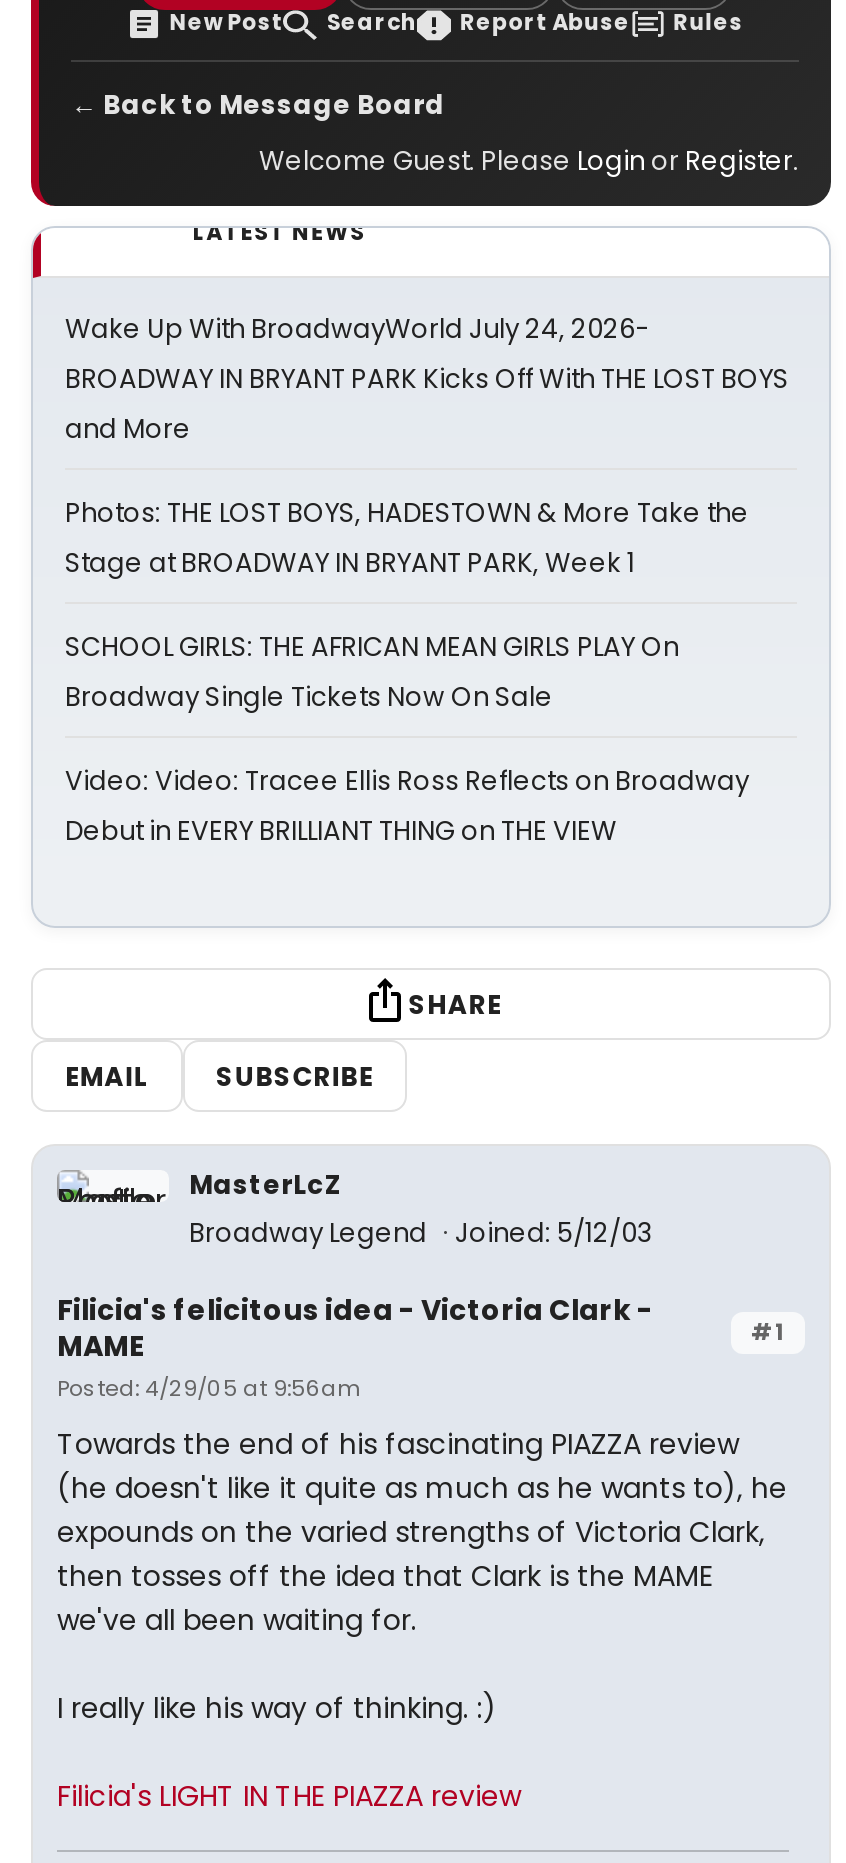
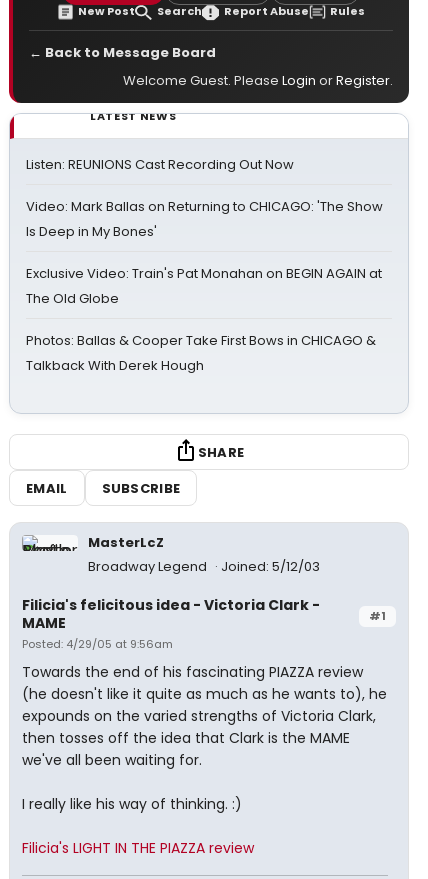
- Wake Up With BroadwayWorld July 24, 2026-
- BROADWAY IN BRYANT PARK Kicks Off With THE LOST BOYS
- and More
+ Listen: REUNIONS Cast Recording Out Now

- Photos: THE LOST BOYS, HADESTOWN & More Take the
- Stage at BROADWAY IN BRYANT PARK, Week 1
+ Video: Mark Ballas on Returning to CHICAGO: 'The Show
+ Is Deep in My Bones'

- SCHOOL GIRLS: THE AFRICAN MEAN GIRLS PLAY On
- Broadway Single Tickets Now On Sale
+ Exclusive Video: Train's Pat Monahan on BEGIN AGAIN at
+ The Old Globe

- Video: Video: Tracee Ellis Ross Reflects on Broadway
- Debut in EVERY BRILLIANT THING on THE VIEW
+ Photos: Ballas & Cooper Take First Bows in CHICAGO &
+ Talkback With Derek Hough
